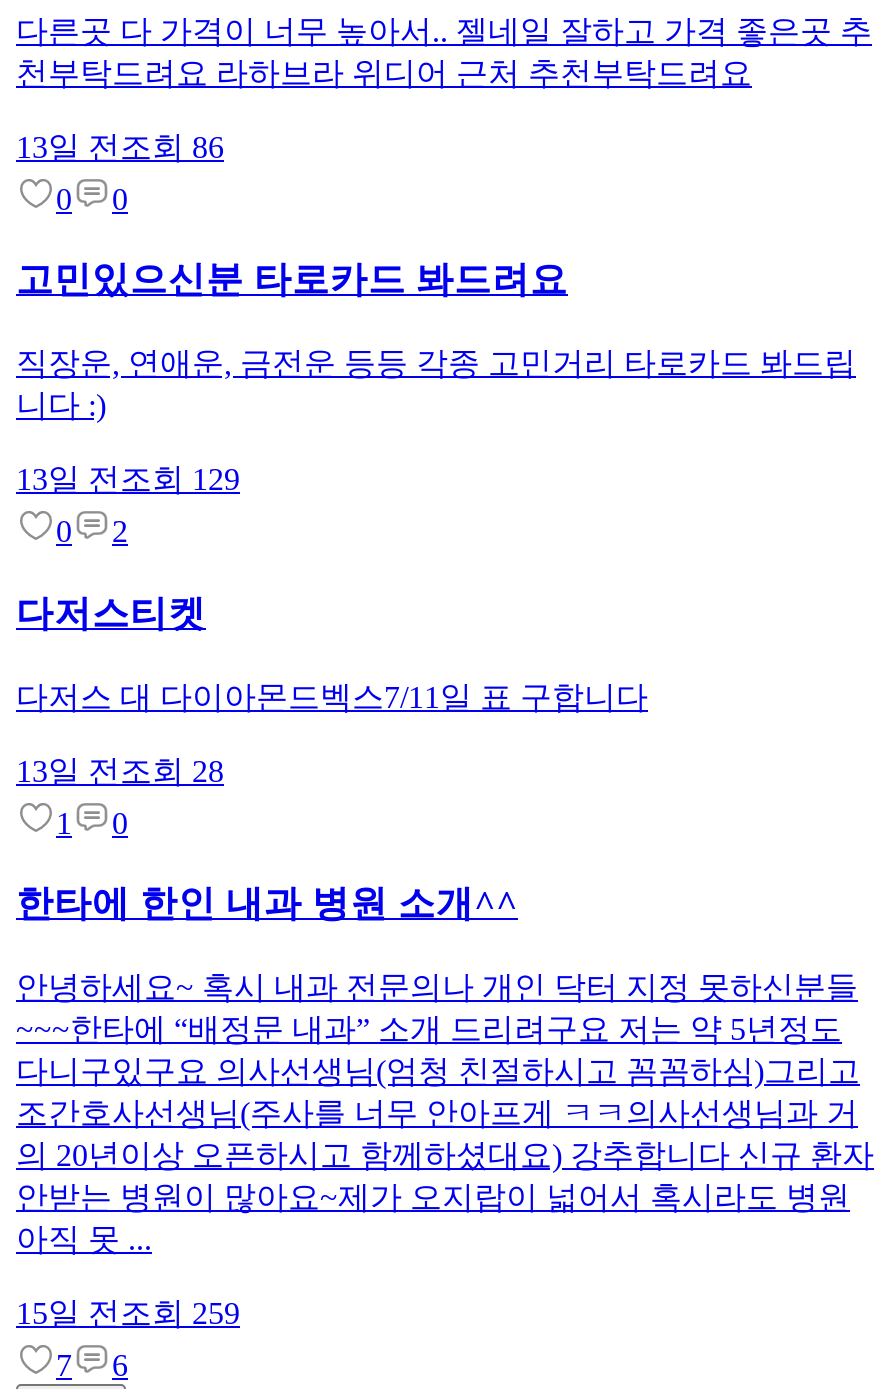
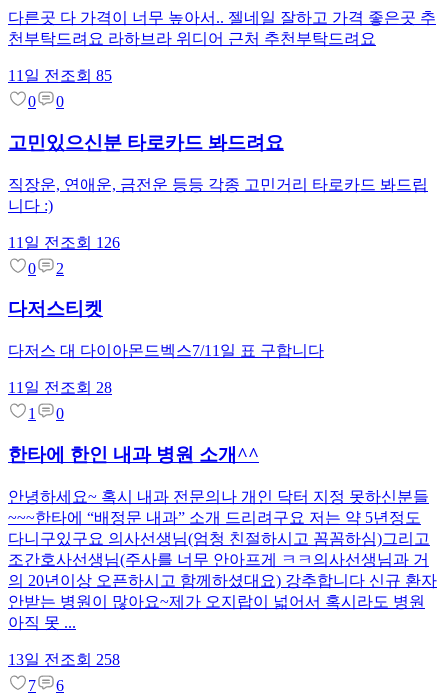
- 13일 전 조회 86
+ 11일 전 조회 85

- 13일 전 조회 129
+ 11일 전 조회 126

- 13일 전 조회 28
+ 11일 전 조회 28

- 15일 전 조회 259
+ 13일 전 조회 258
